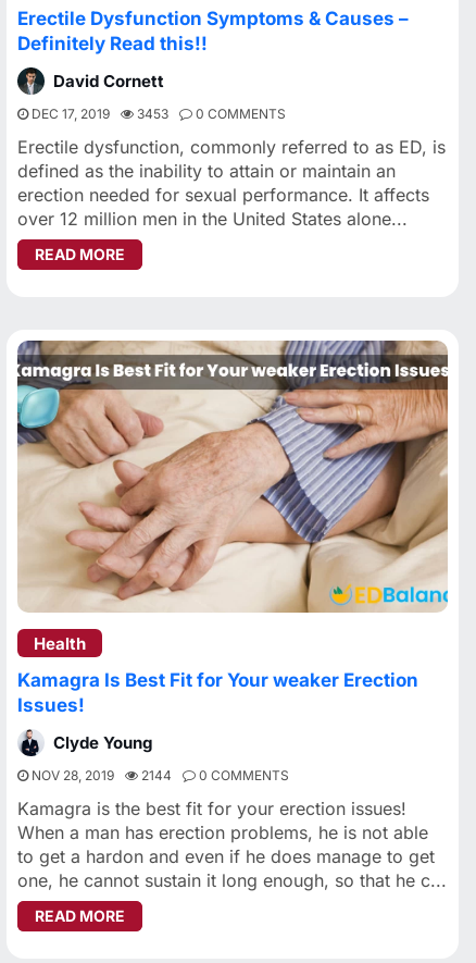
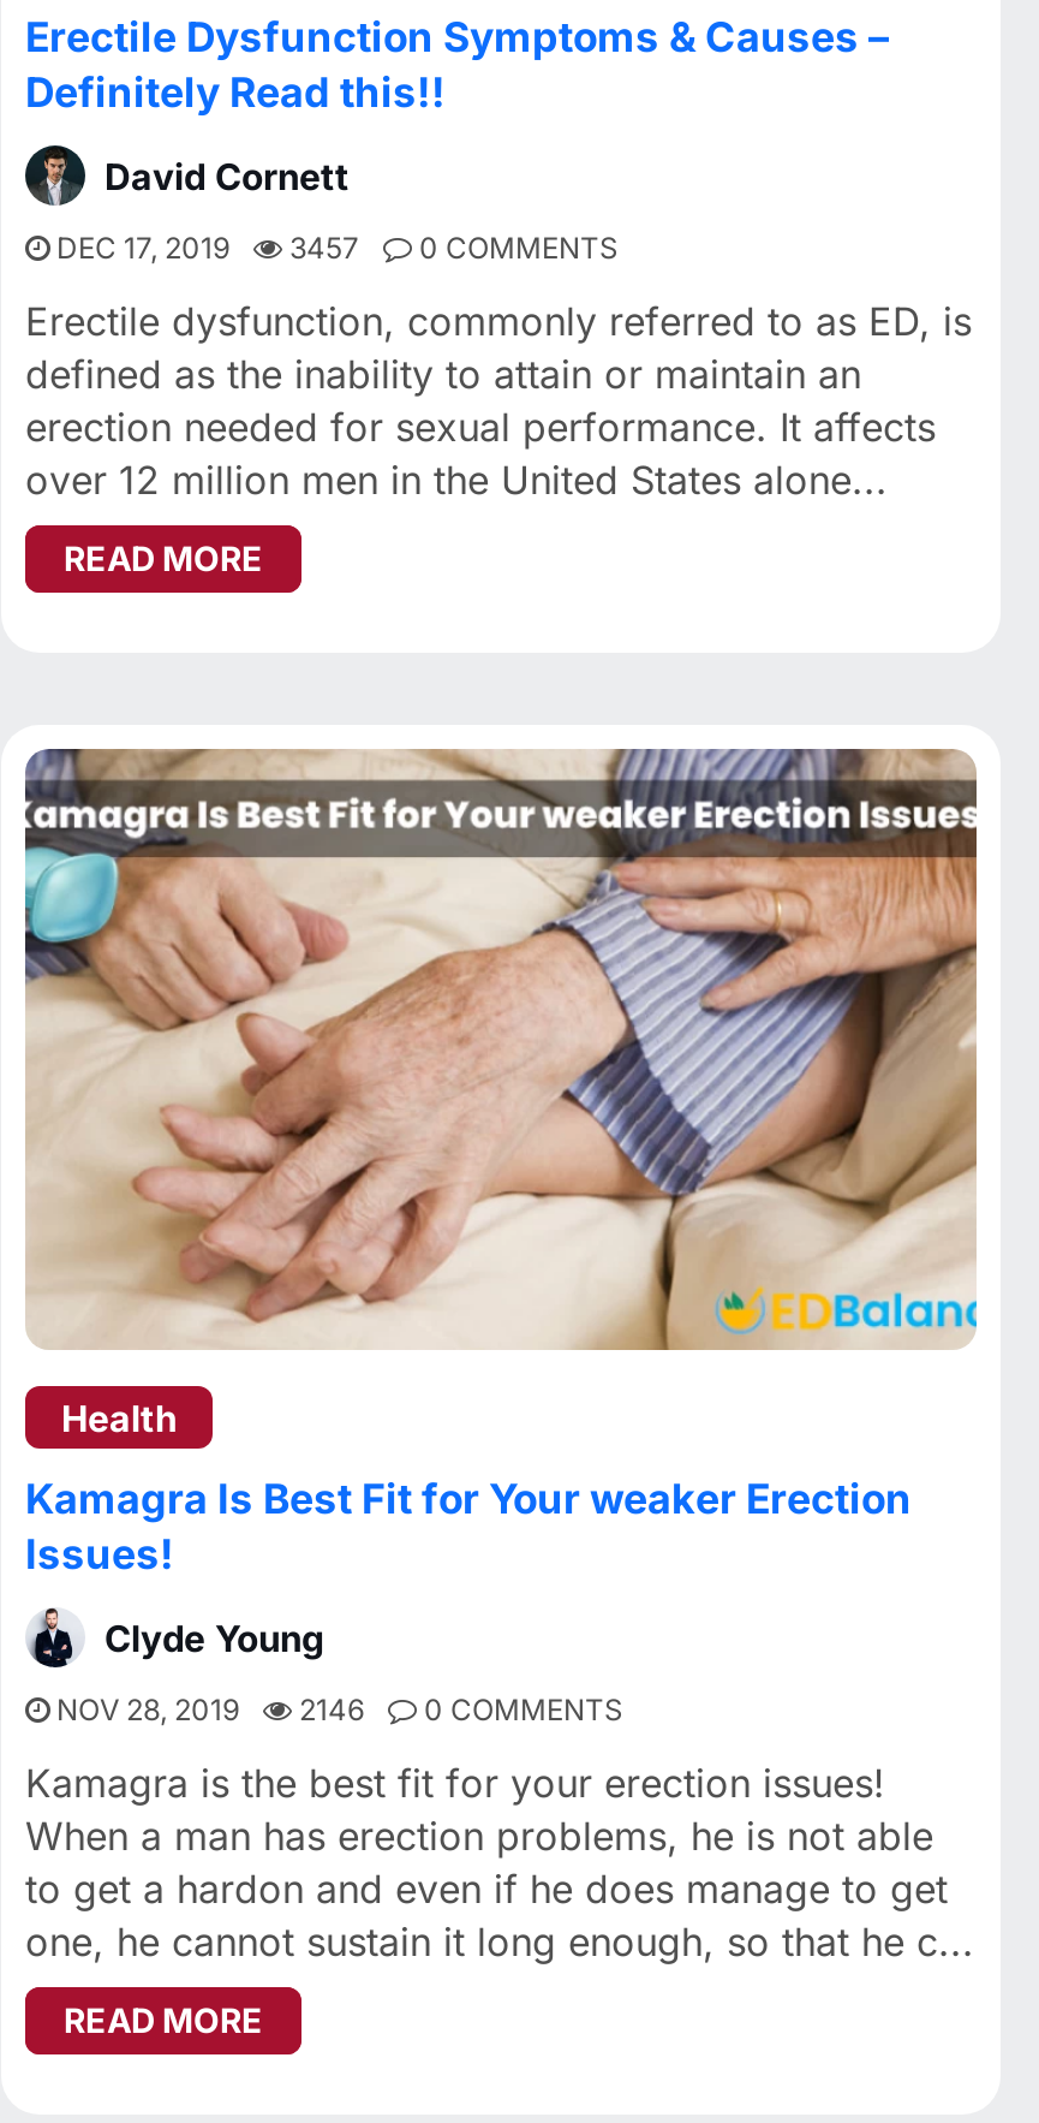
- DEC 17, 2019 3453 0 COMMENTS
+ DEC 17, 2019 3457 0 COMMENTS

- NOV 28, 2019 2144 0 COMMENTS
+ NOV 28, 2019 2146 0 COMMENTS
